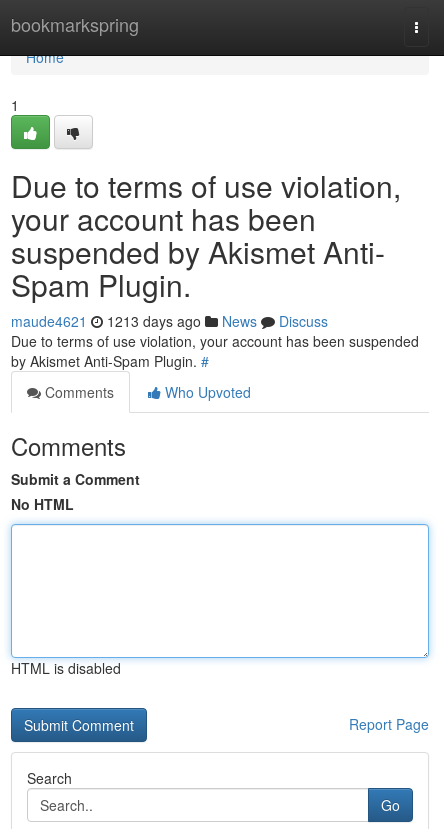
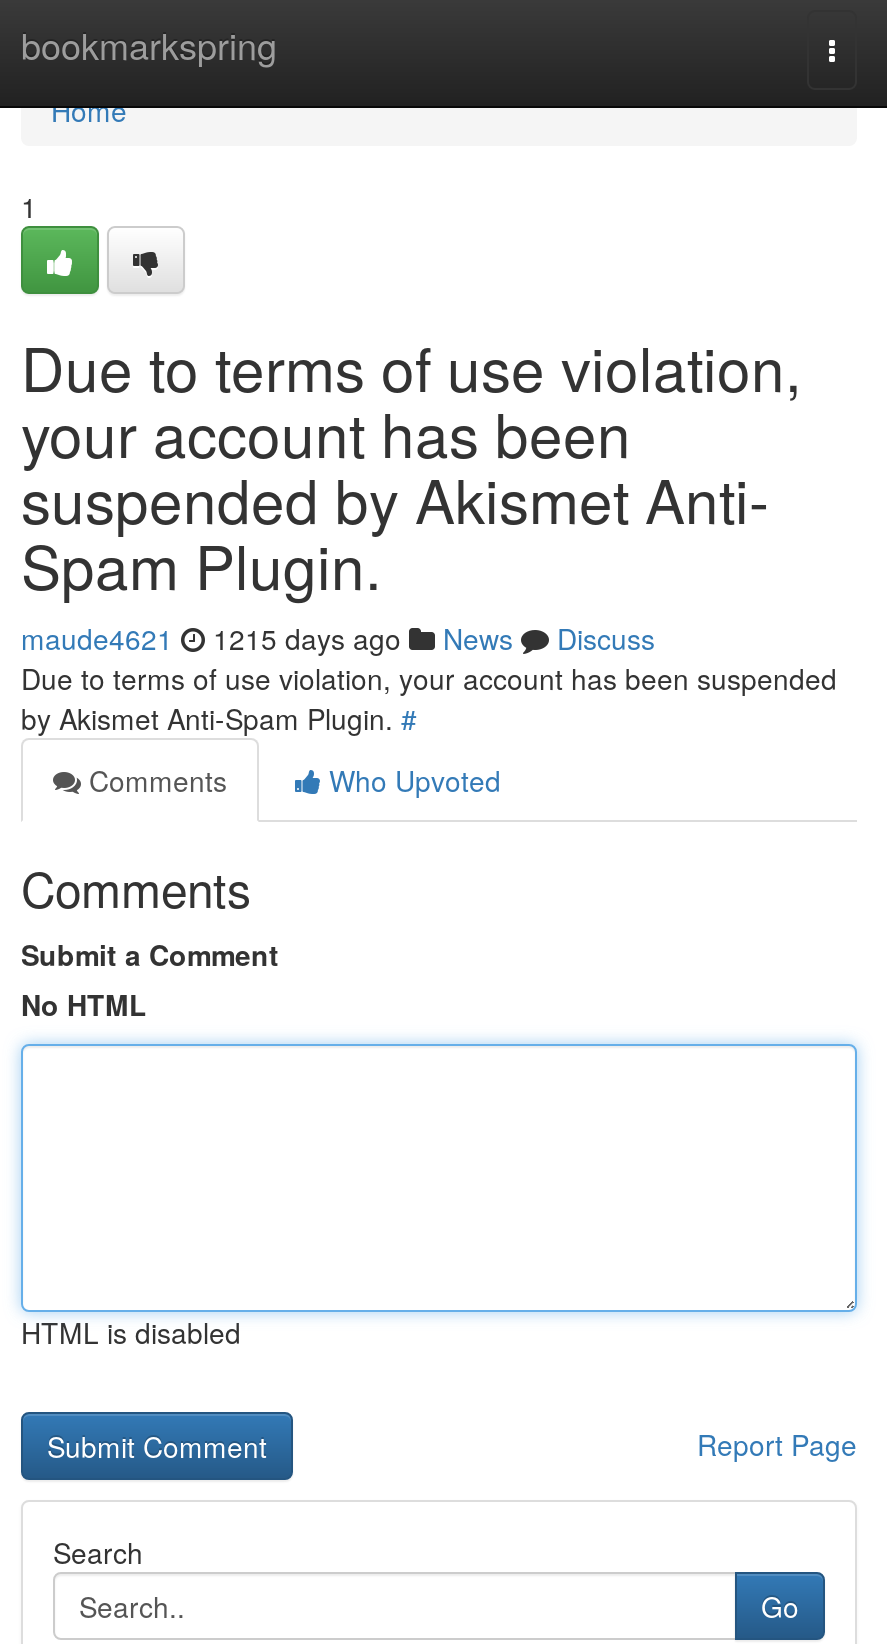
- maude4621 1213 days ago News Discuss
+ maude4621 1215 days ago News Discuss
